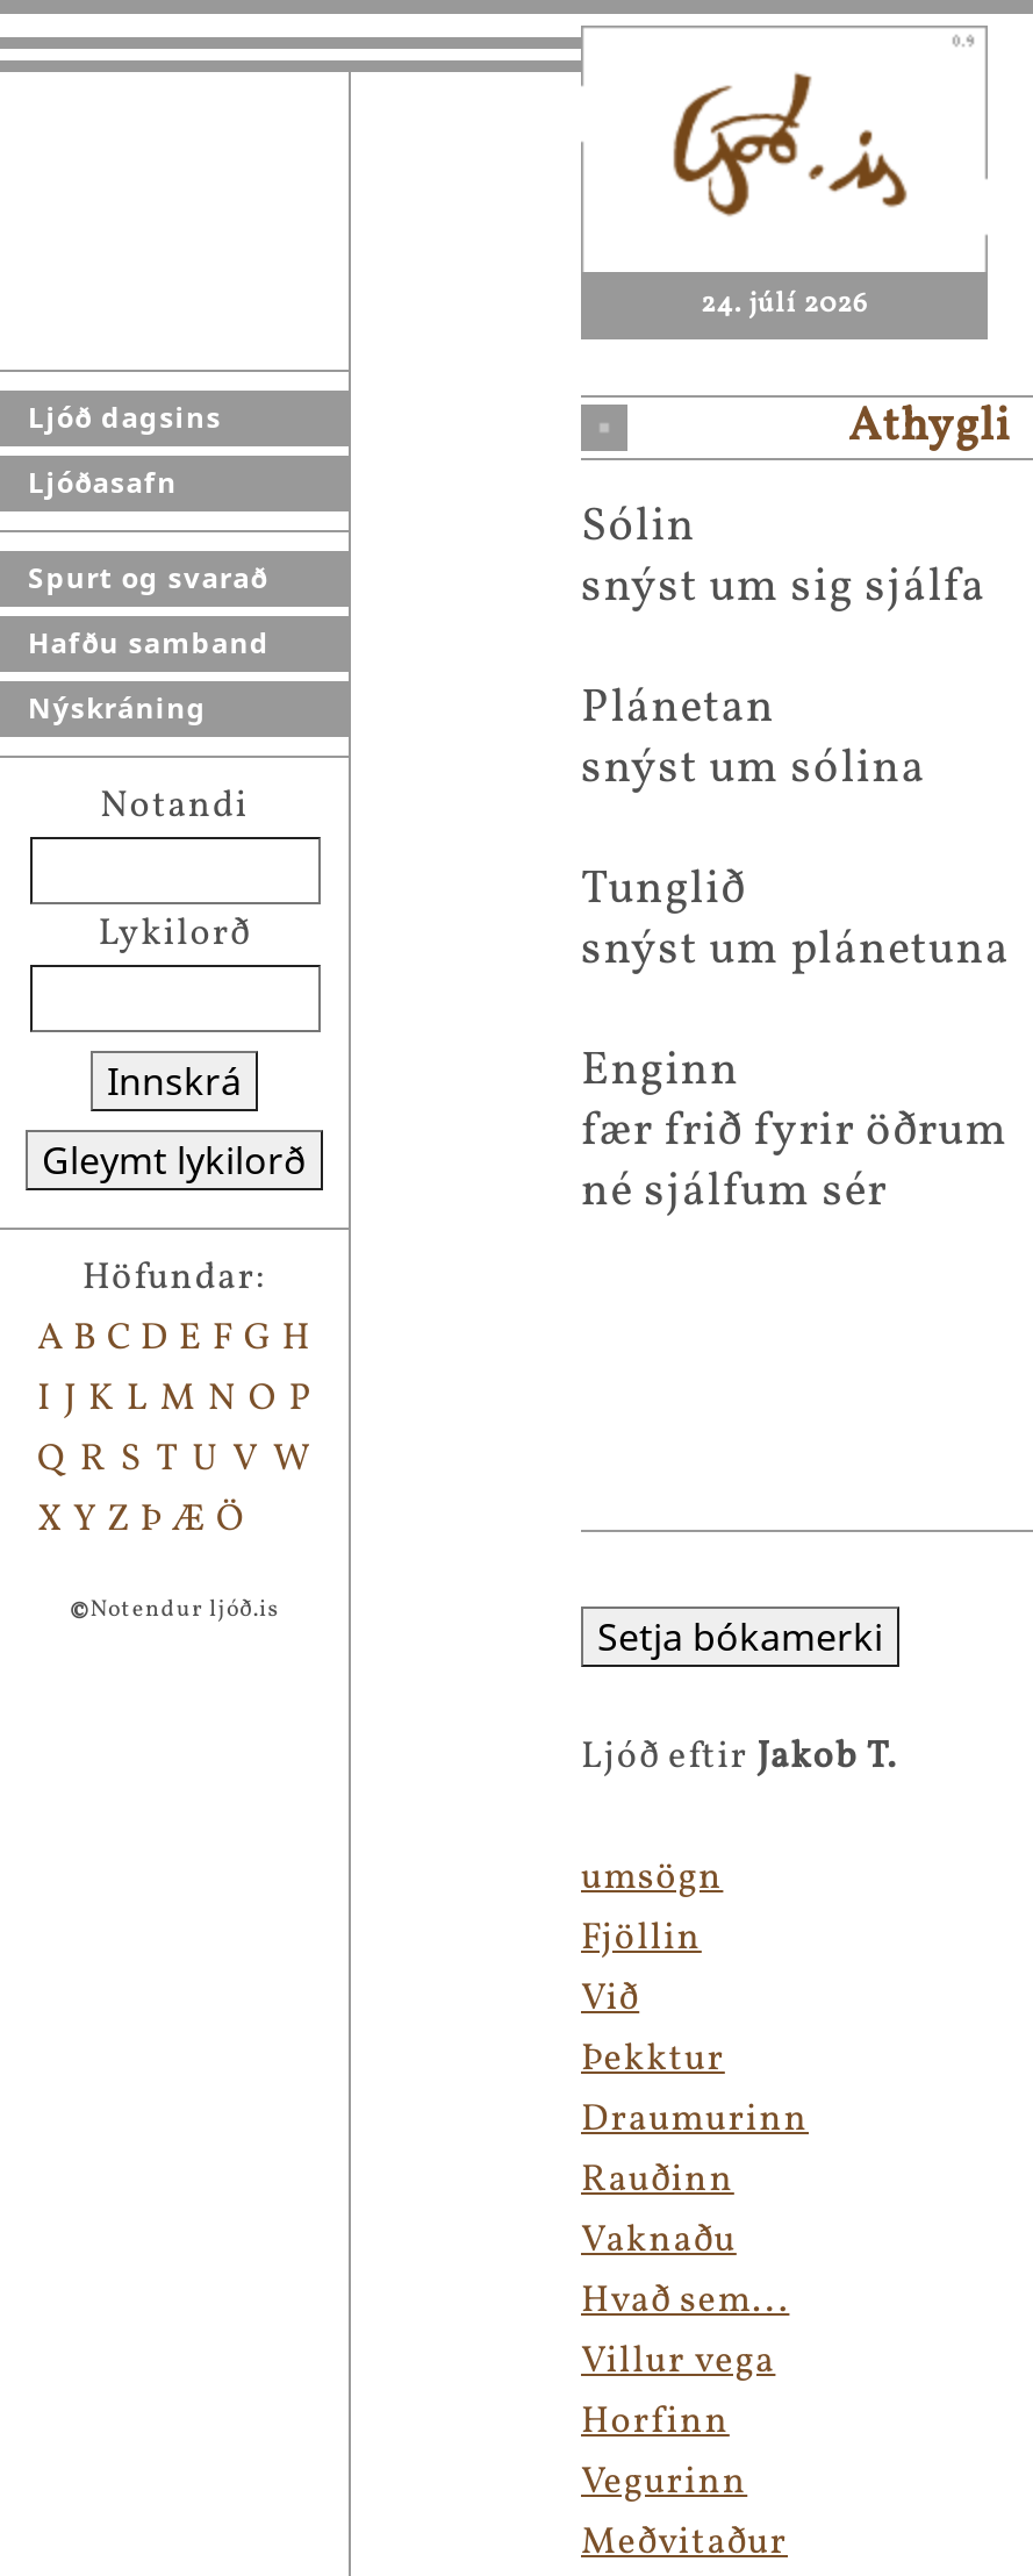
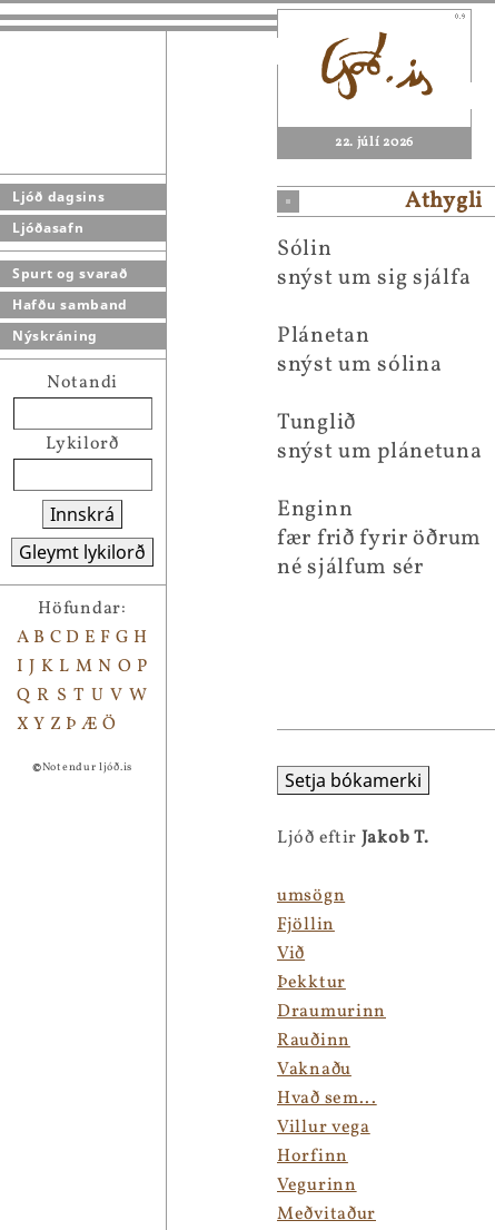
- 24. júlí 2026
+ 22. júlí 2026
